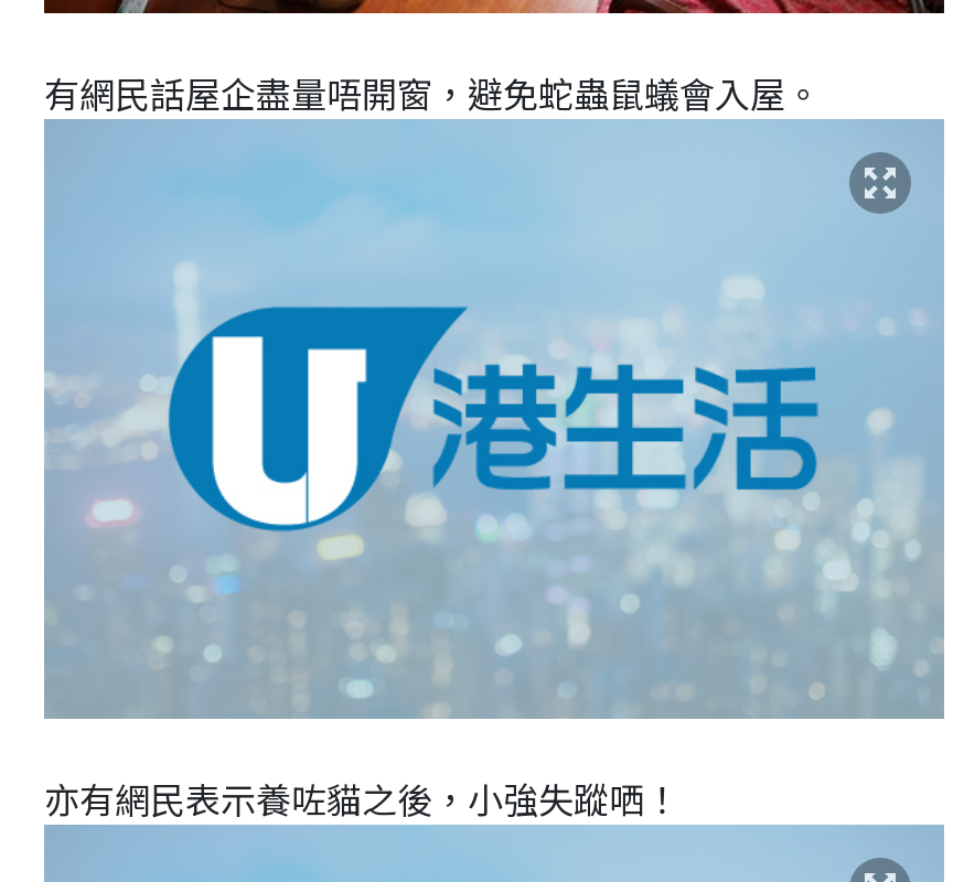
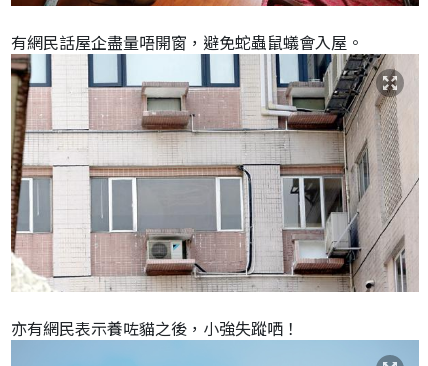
- [image]
+ [image]
